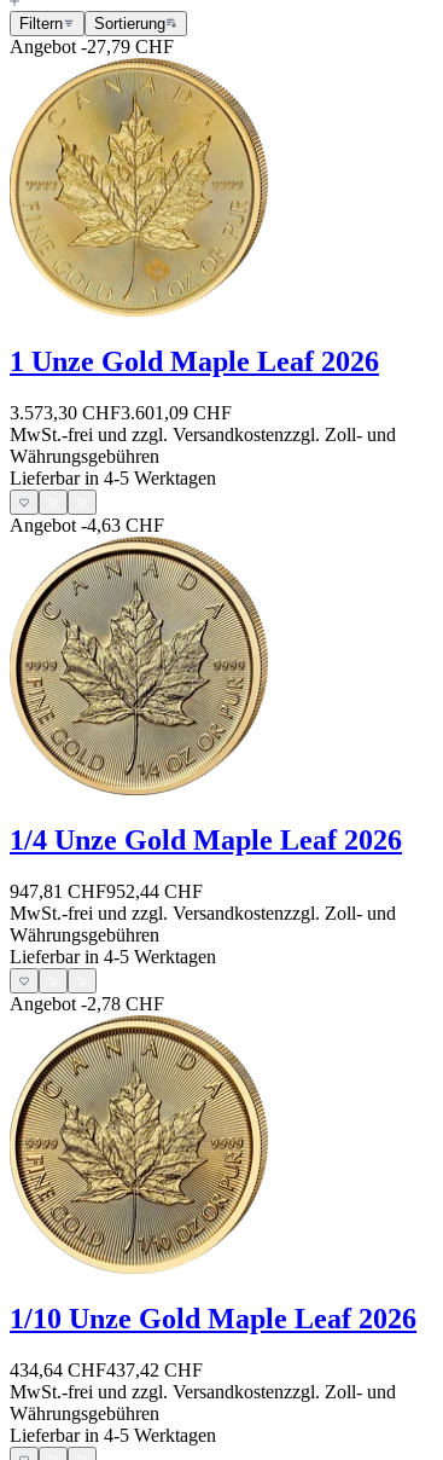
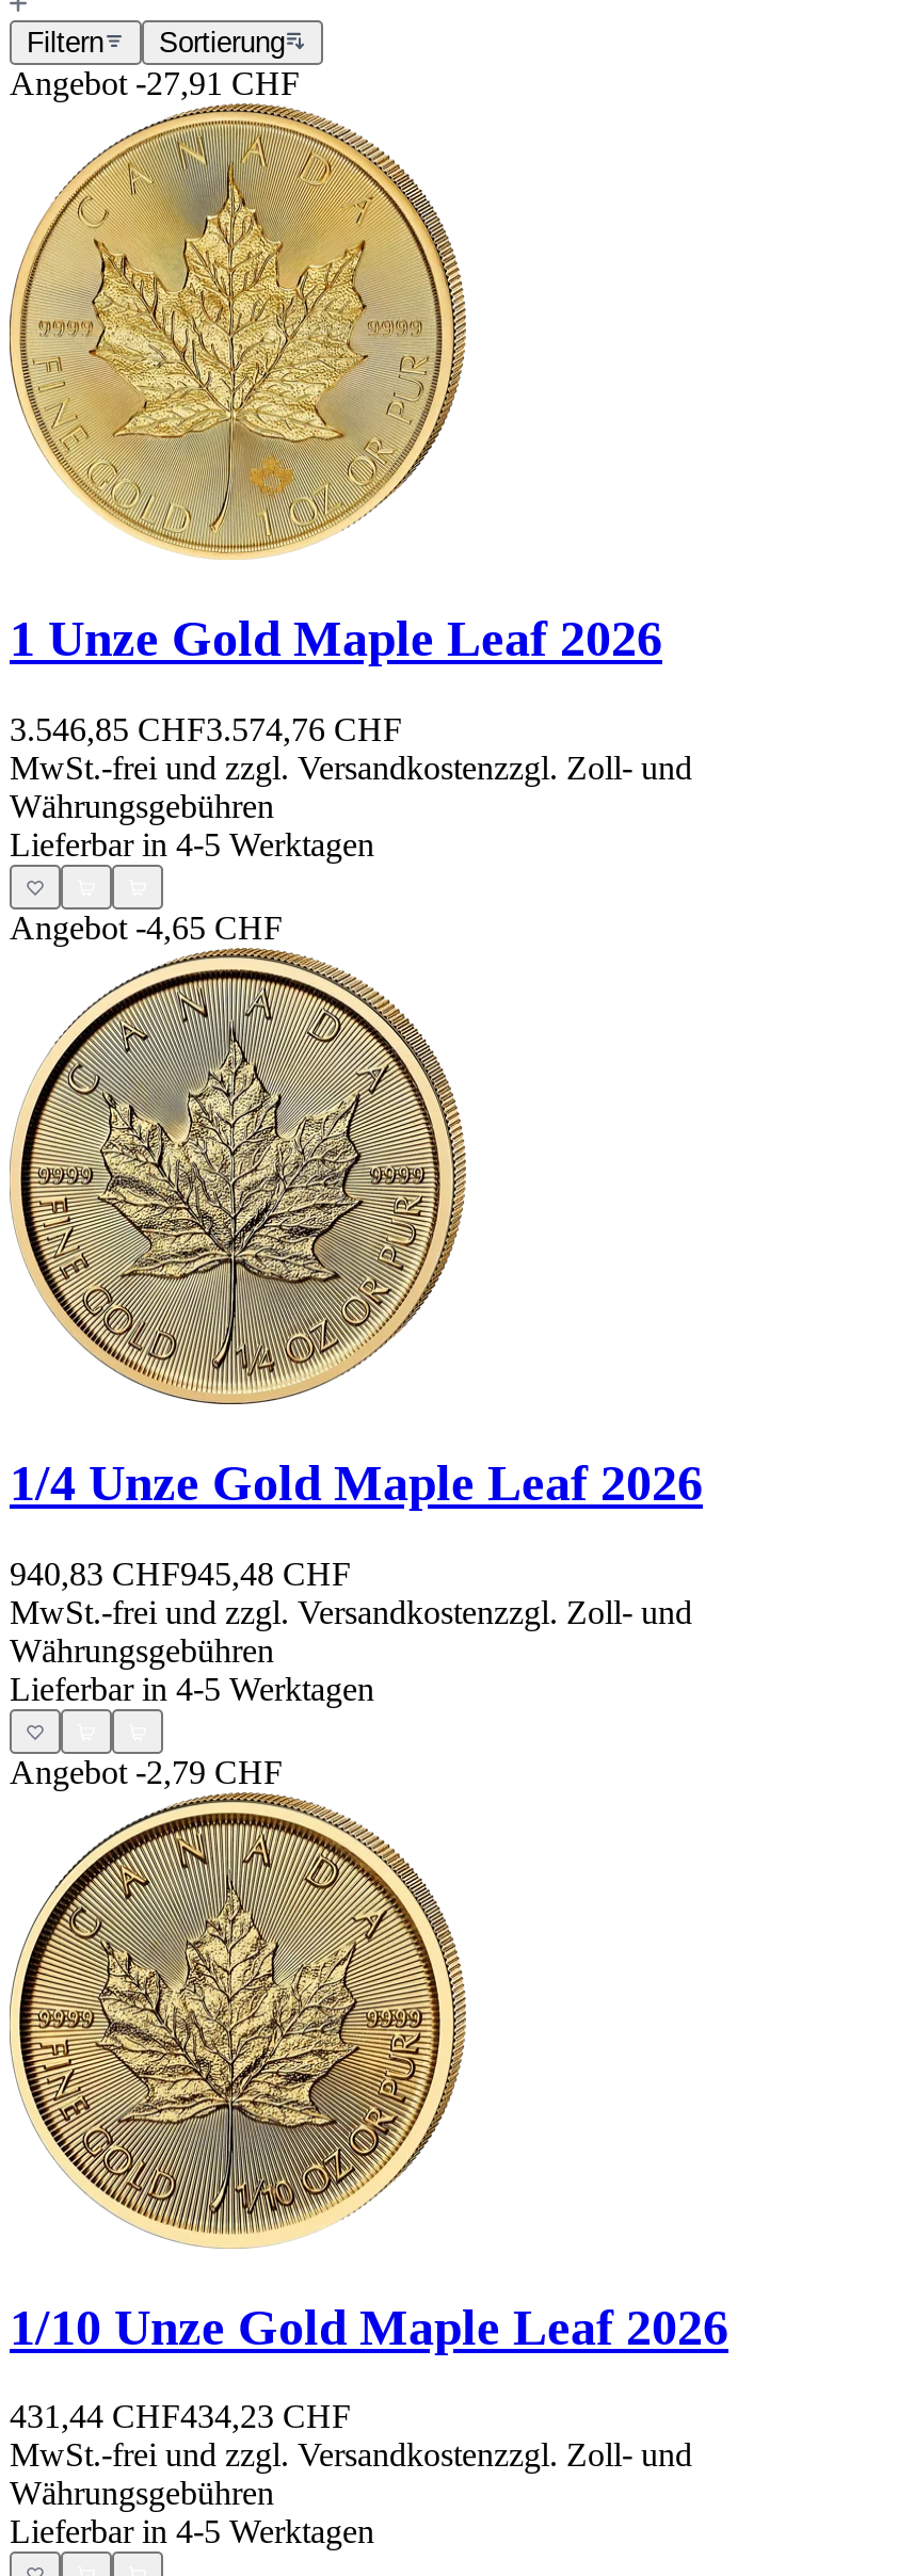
- Angebot-27,79 CHF
+ Angebot-27,91 CHF

- 3.573,30 CHF3.601,09 CHF
+ 3.546,85 CHF3.574,76 CHF

- Angebot-4,63 CHF
+ Angebot-4,65 CHF

- 947,81 CHF952,44 CHF
+ 940,83 CHF945,48 CHF

- Angebot-2,78 CHF
+ Angebot-2,79 CHF

- 434,64 CHF437,42 CHF
+ 431,44 CHF434,23 CHF
